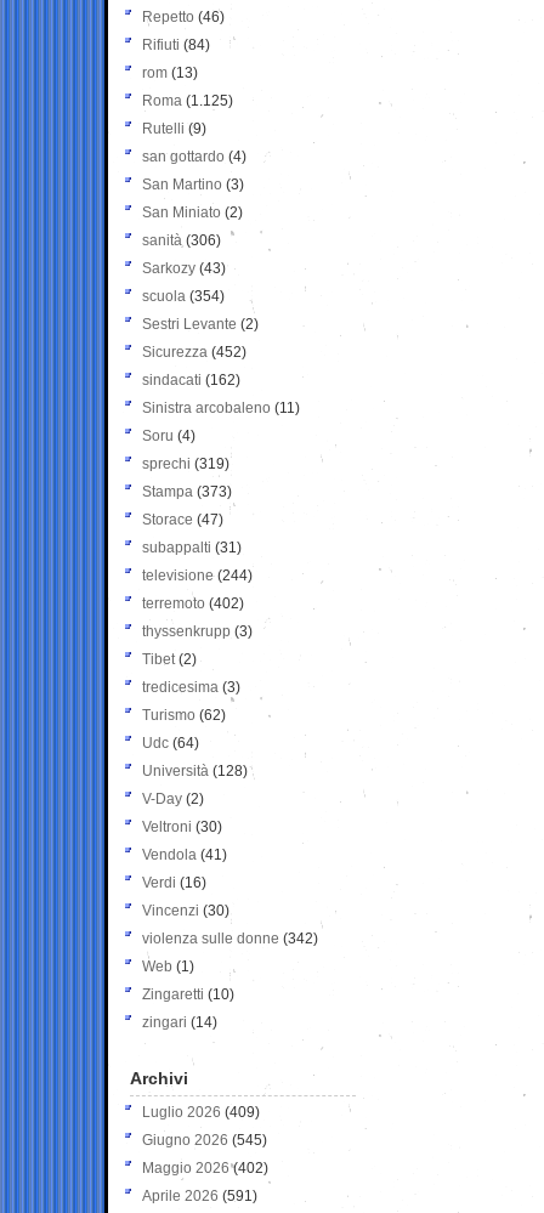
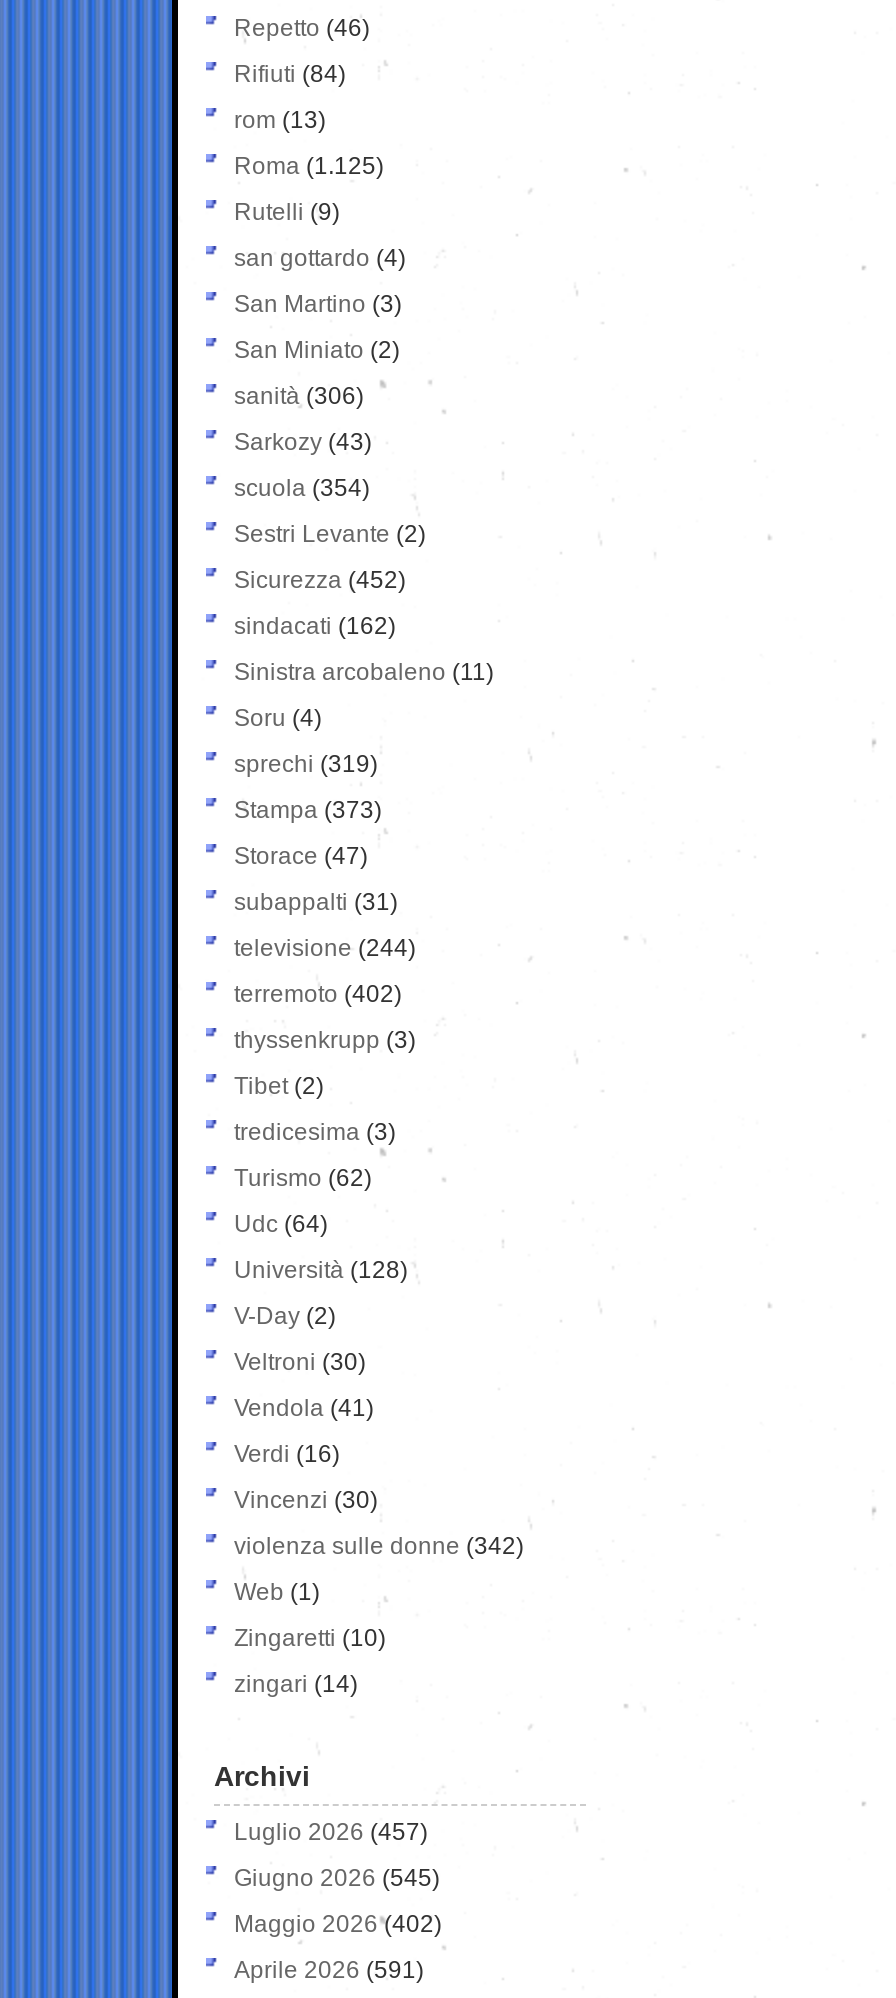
- Luglio 2026 (409)
+ Luglio 2026 (457)
